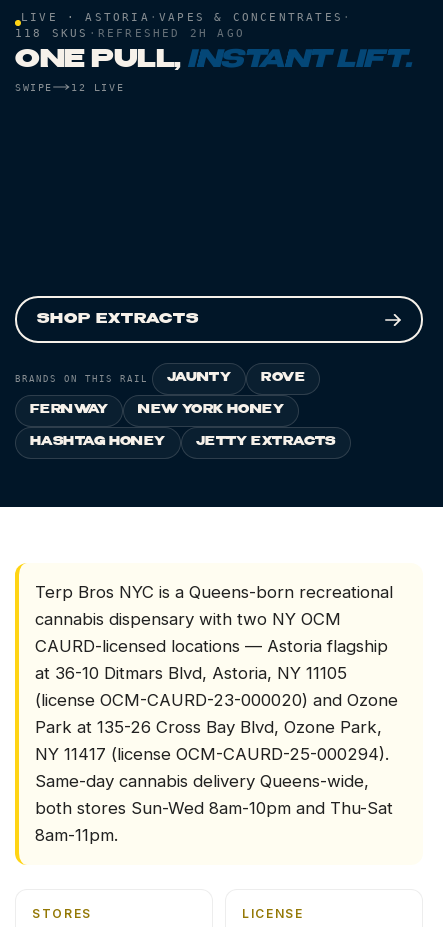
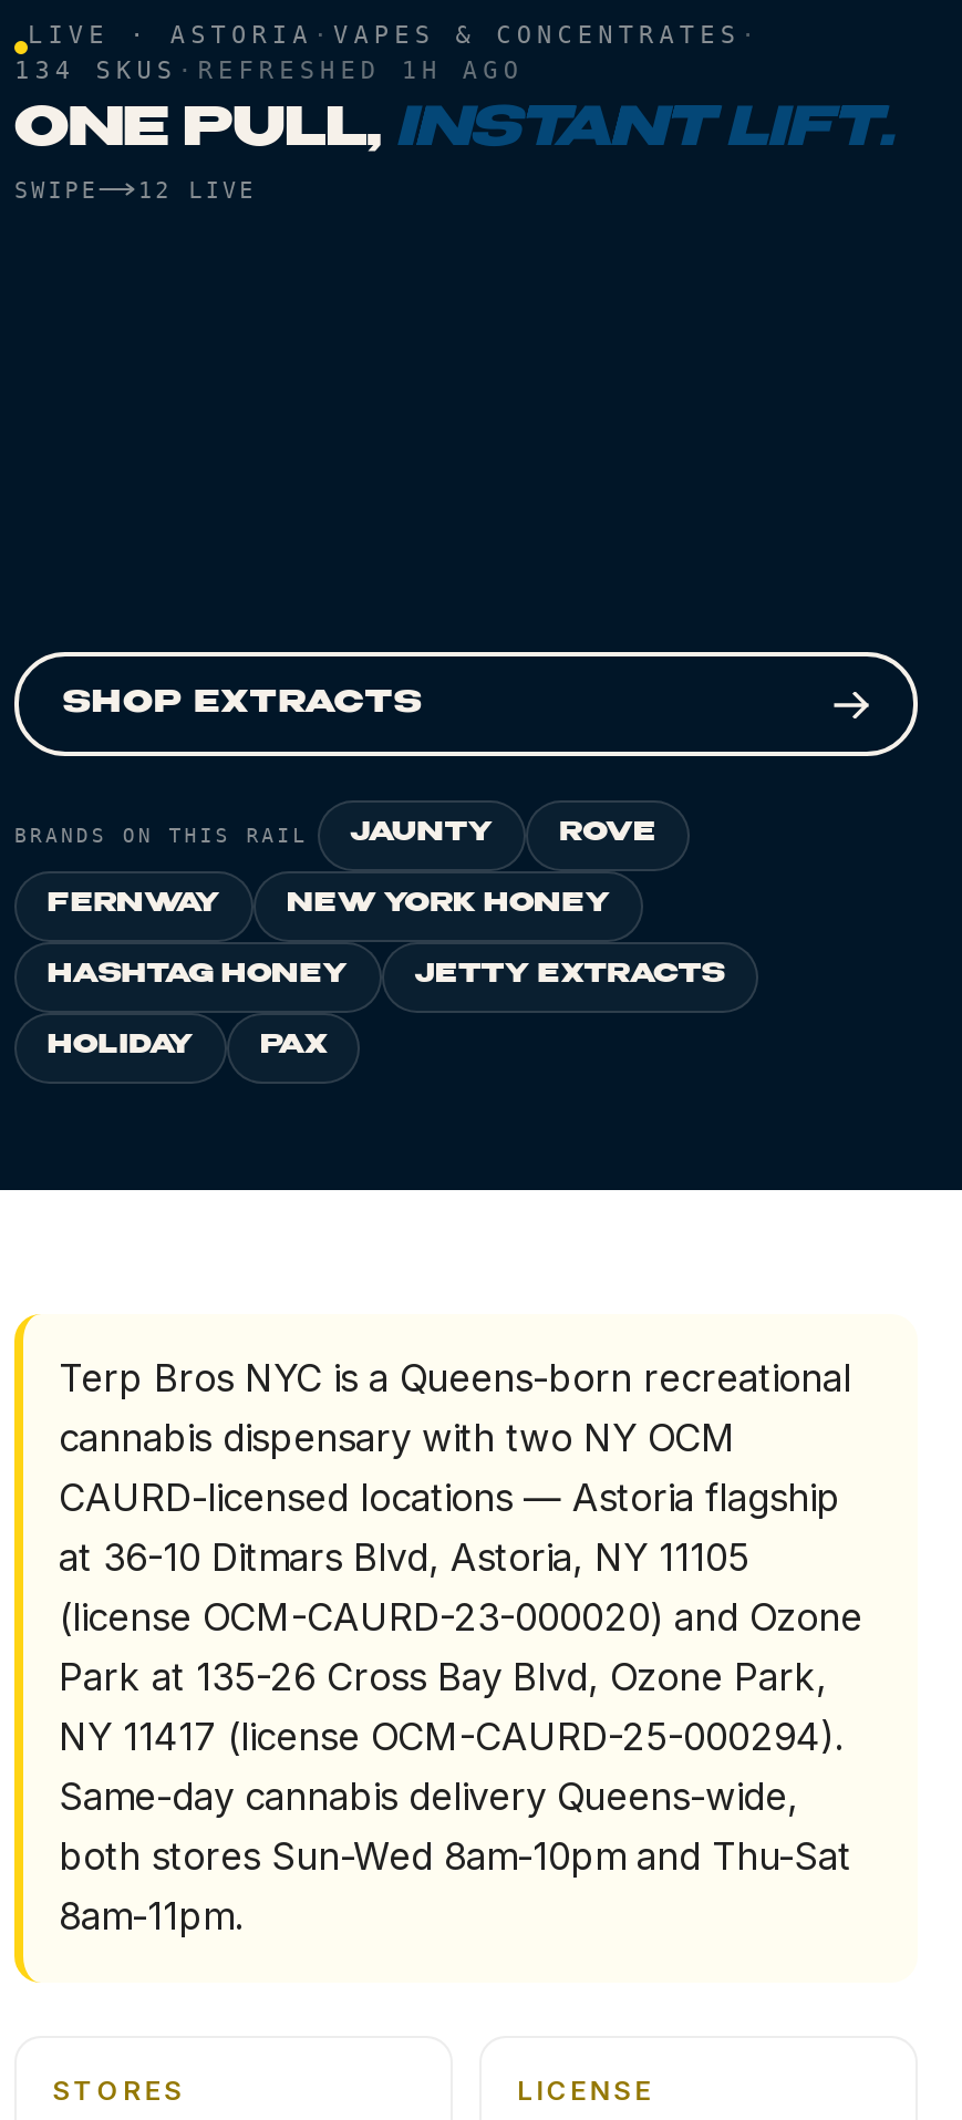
- 118 SKUS · REFRESHED 2H AGO
+ 134 SKUS · REFRESHED 1H AGO

+ HOLIDAY
+ PAX
